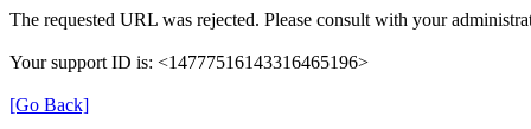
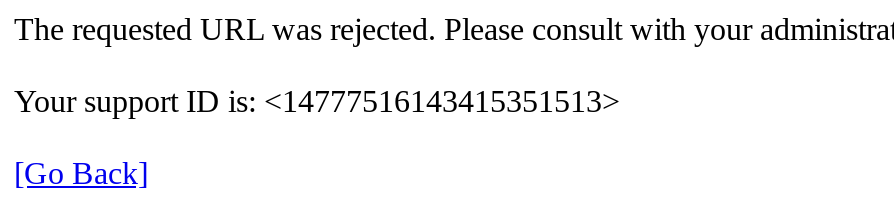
- Your support ID is: <14777516143316465196>
+ Your support ID is: <14777516143415351513>
